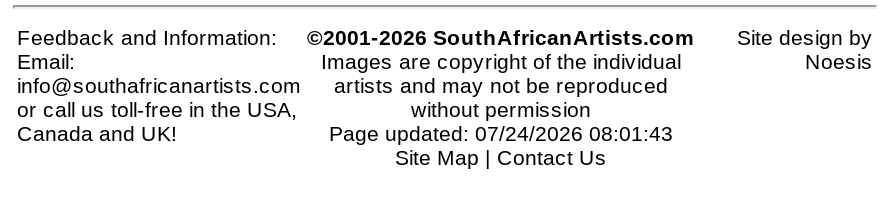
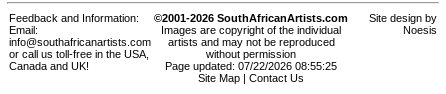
- Page updated: 07/24/2026 08:01:43
+ Page updated: 07/22/2026 08:55:25
